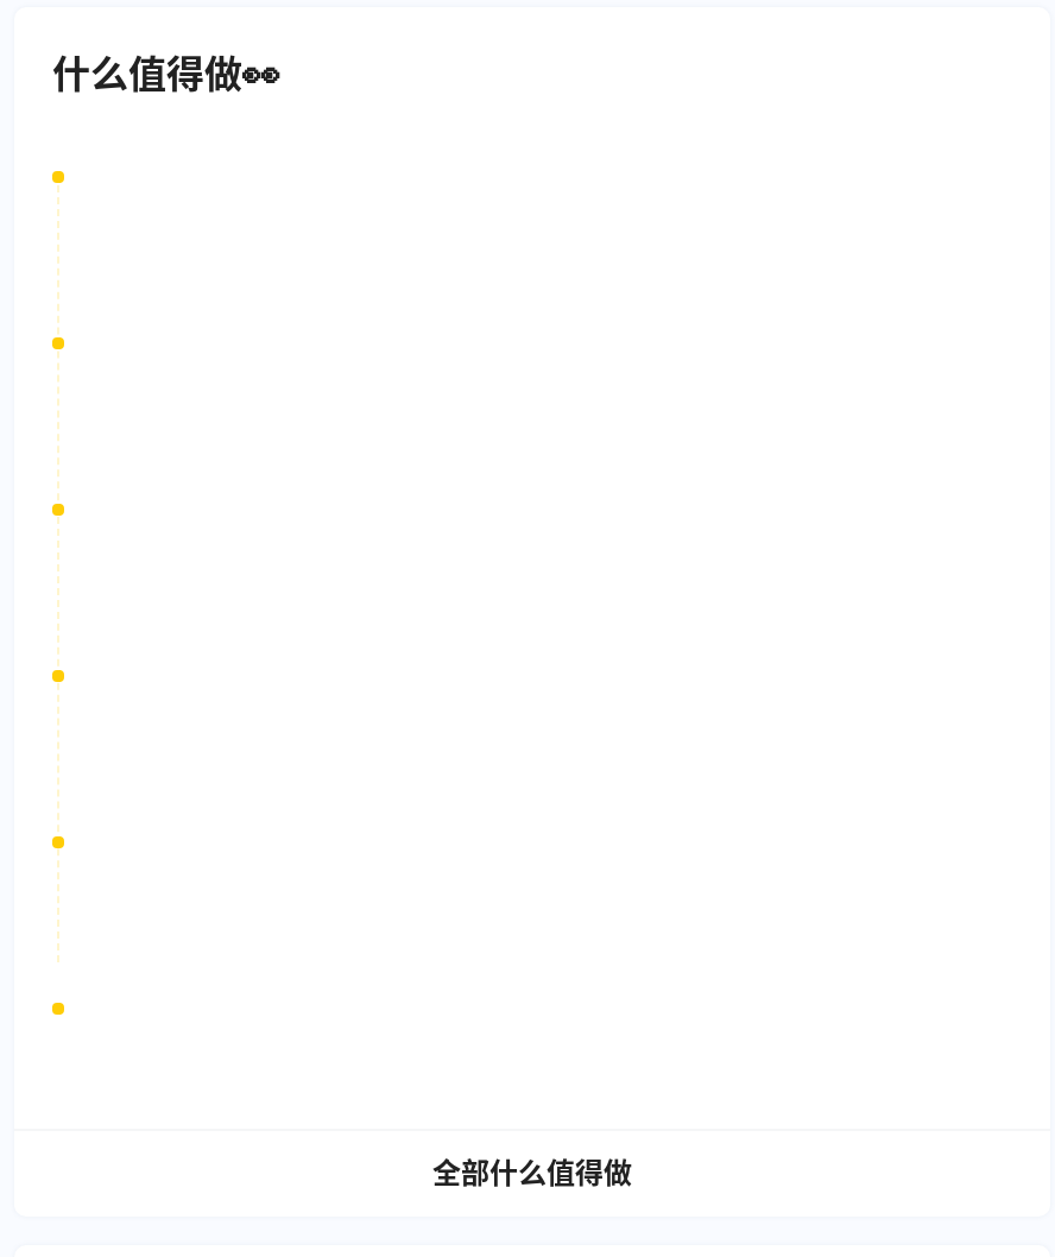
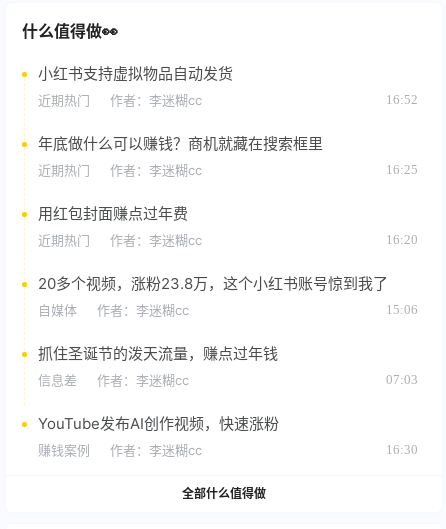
+ 小红书支持虚拟物品自动发货
+ 近期热门
+ 作者：李迷糊cc
+ 16:52
+ 年底做什么可以赚钱？商机就藏在搜索框里
+ 近期热门
+ 作者：李迷糊cc
+ 16:25
+ 用红包封面赚点过年费
+ 近期热门
+ 作者：李迷糊cc
+ 16:20
+ 20多个视频，涨粉23.8万，这个小红书账号惊到我了
+ 自媒体
+ 作者：李迷糊cc
+ 15:06
+ 抓住圣诞节的泼天流量，赚点过年钱
+ 信息差
+ 作者：李迷糊cc
+ 07:03
+ YouTube发布AI创作视频，快速涨粉
+ 赚钱案例
+ 作者：李迷糊cc
+ 16:30
